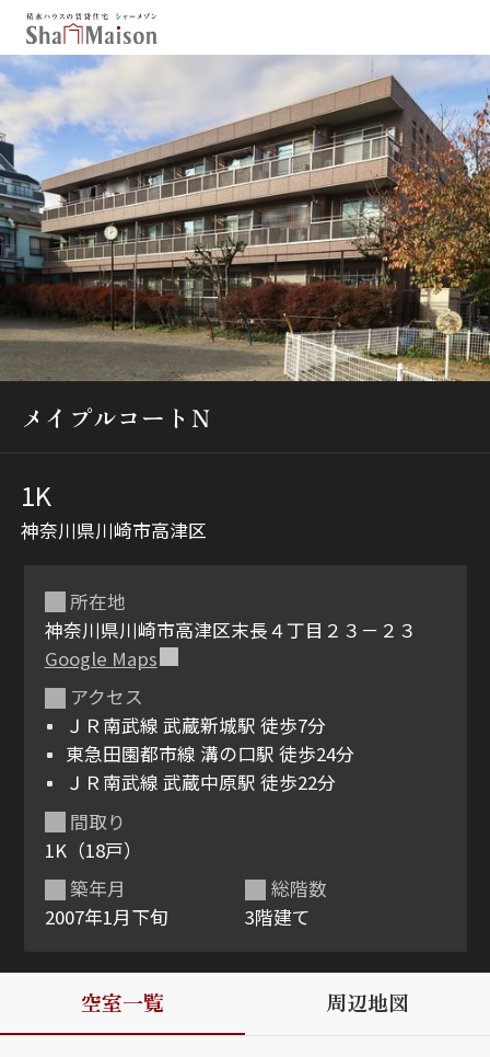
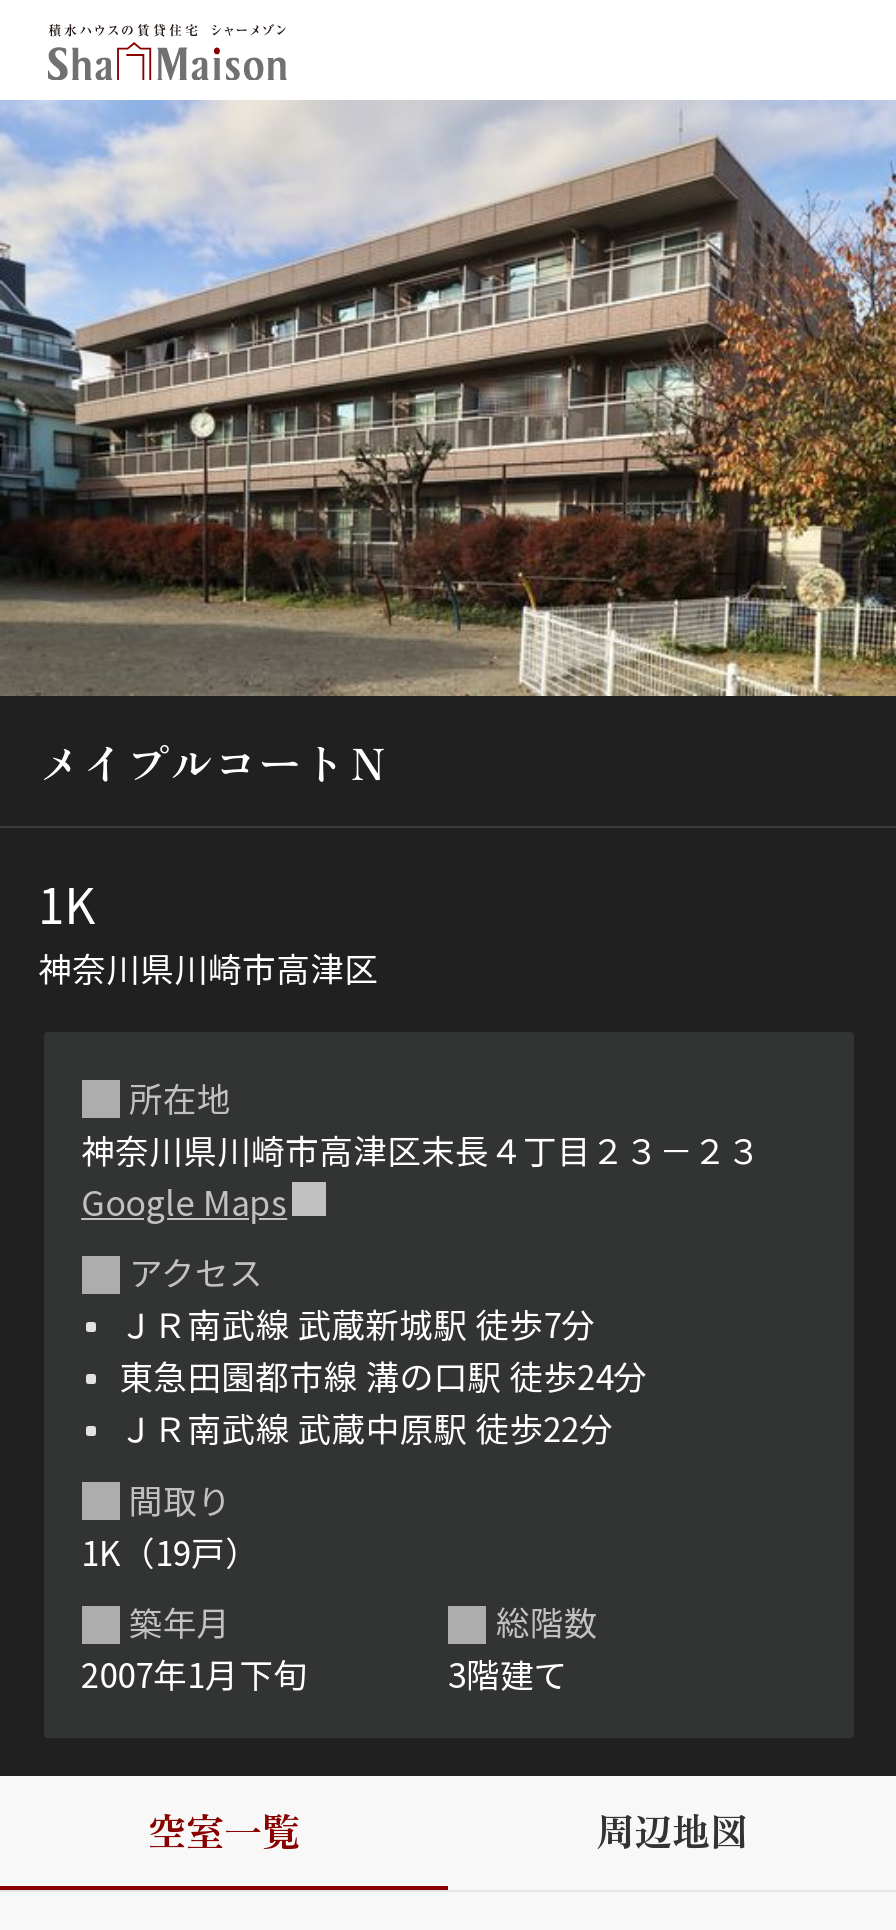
- 1K（18戸）
+ 1K（19戸）
